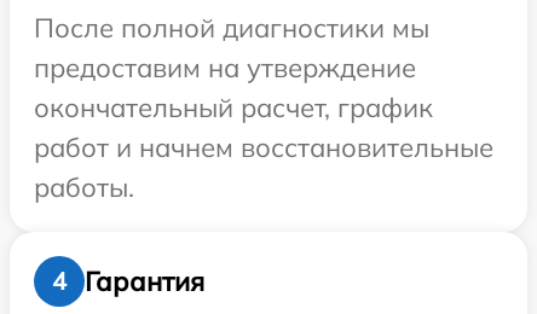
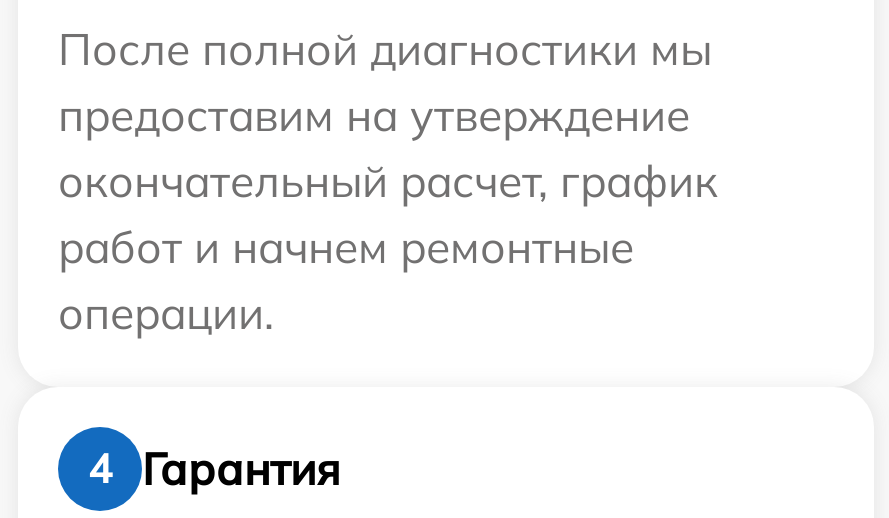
- работ и начнем восстановительные
- работы.
+ работ и начнем ремонтные
+ операции.
